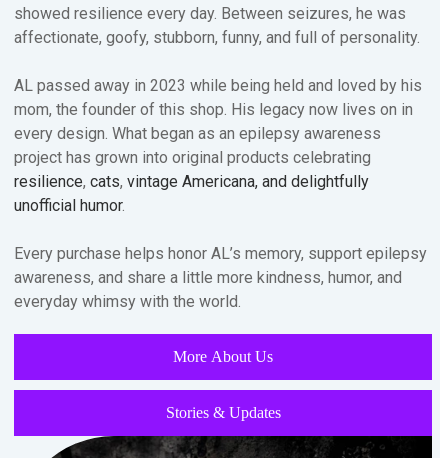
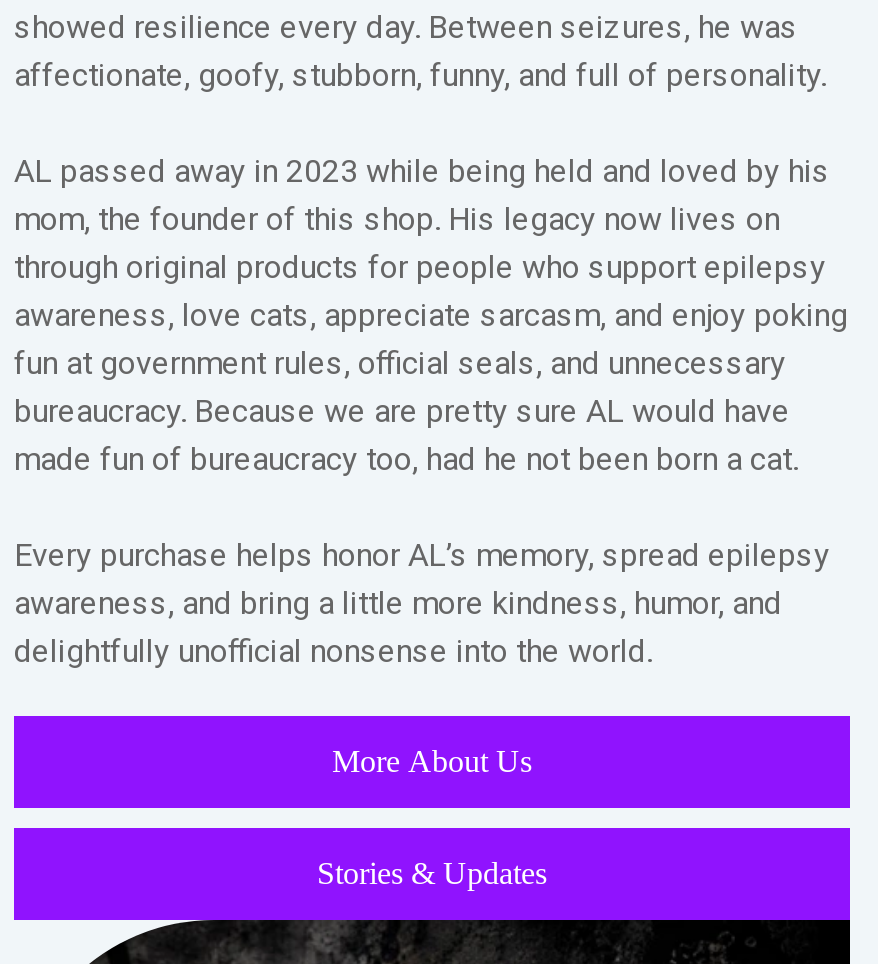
- mom, the founder of this shop. His legacy now lives on in
- every design. What began as an epilepsy awareness
- project has grown into original products celebrating
- resilience, cats, vintage Americana, and delightfully
- unofficial humor.
+ mom, the founder of this shop. His legacy now lives on
+ through original products for people who support epilepsy
+ awareness, love cats, appreciate sarcasm, and enjoy poking
+ fun at government rules, official seals, and unnecessary
+ bureaucracy. Because we are pretty sure AL would have
+ made fun of bureaucracy too, had he not been born a cat.

- Every purchase helps honor AL’s memory, support epilepsy
- awareness, and share a little more kindness, humor, and
- everyday whimsy with the world.
+ Every purchase helps honor AL’s memory, spread epilepsy
+ awareness, and bring a little more kindness, humor, and
+ delightfully unofficial nonsense into the world.
